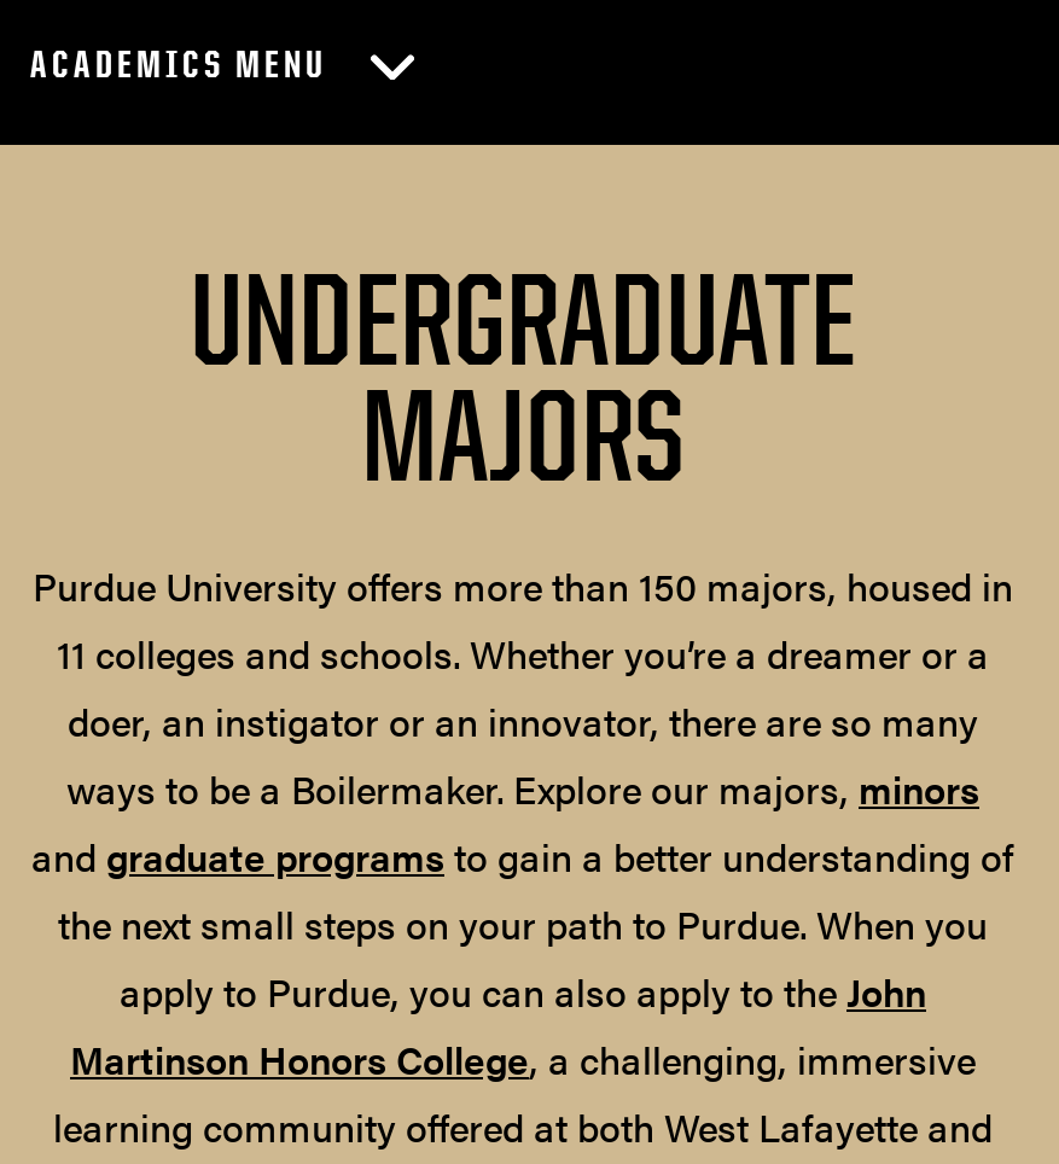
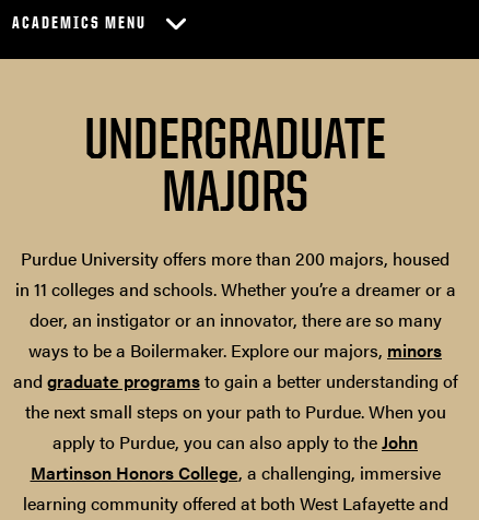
- Purdue University offers more than 150 majors, housed in
- 11 colleges and schools. Whether you’re a dreamer or a
+ Purdue University offers more than 200 majors, housed
+ in 11 colleges and schools. Whether you’re a dreamer or a
